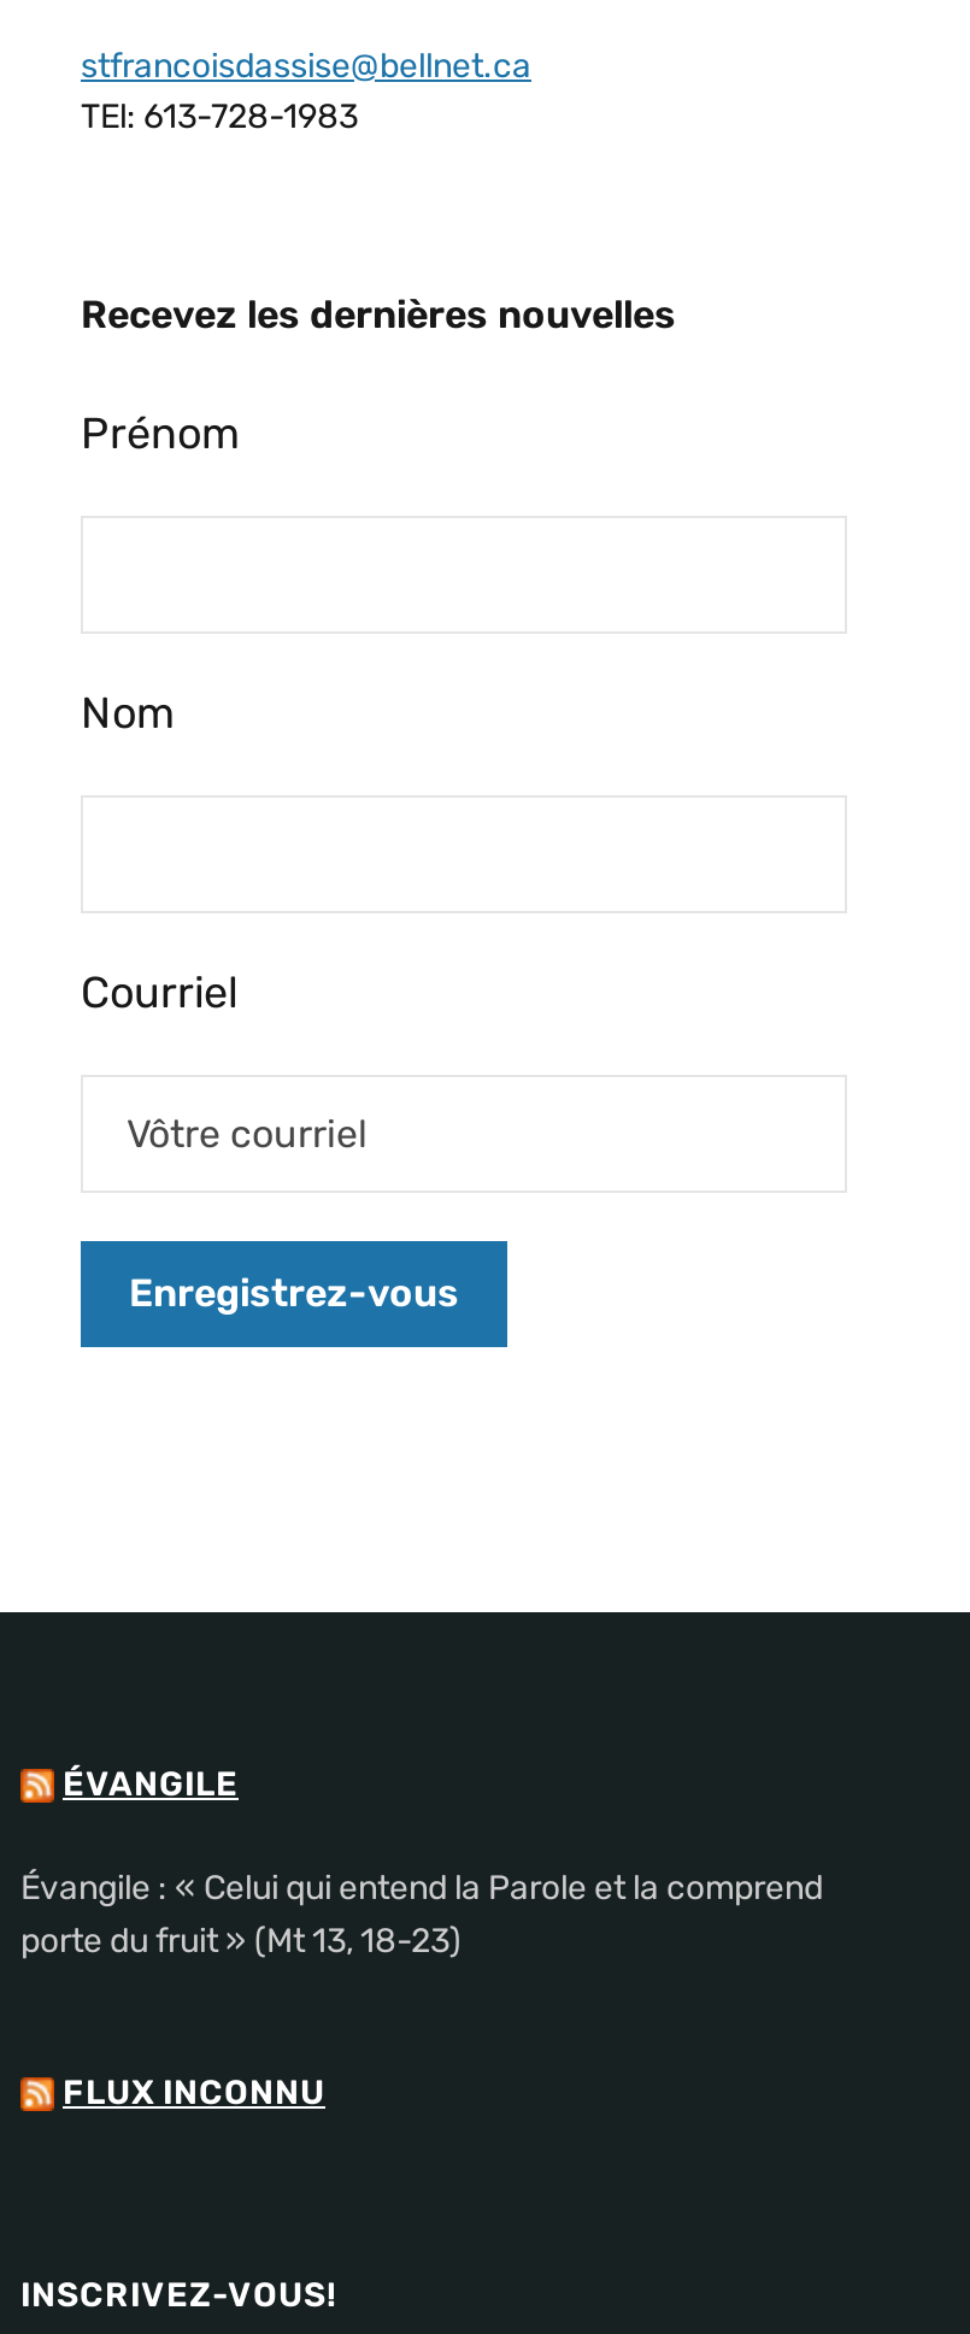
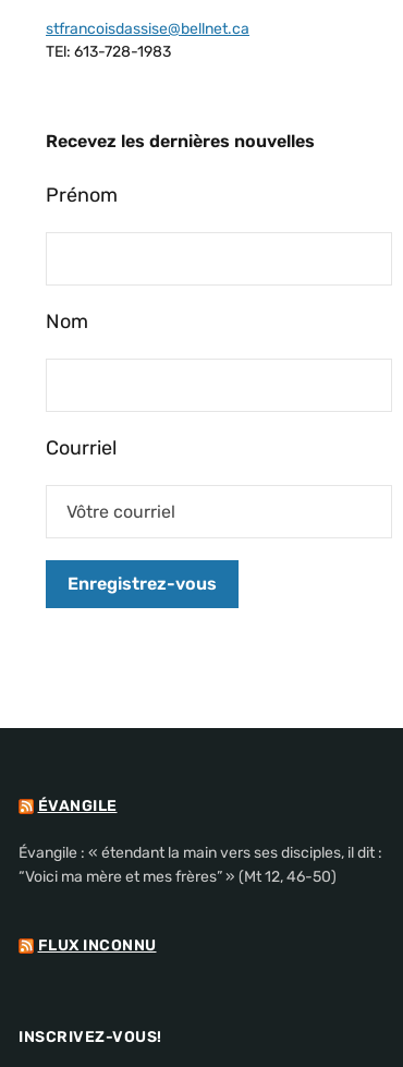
- Évangile : « Celui qui entend la Parole et la comprend
- porte du fruit » (Mt 13, 18-23)
+ Évangile : « étendant la main vers ses disciples, il dit :
+ “Voici ma mère et mes frères” » (Mt 12, 46-50)
